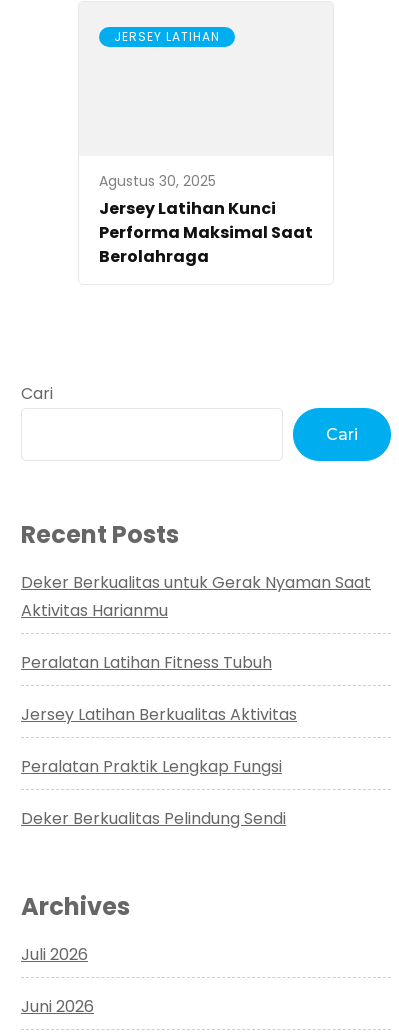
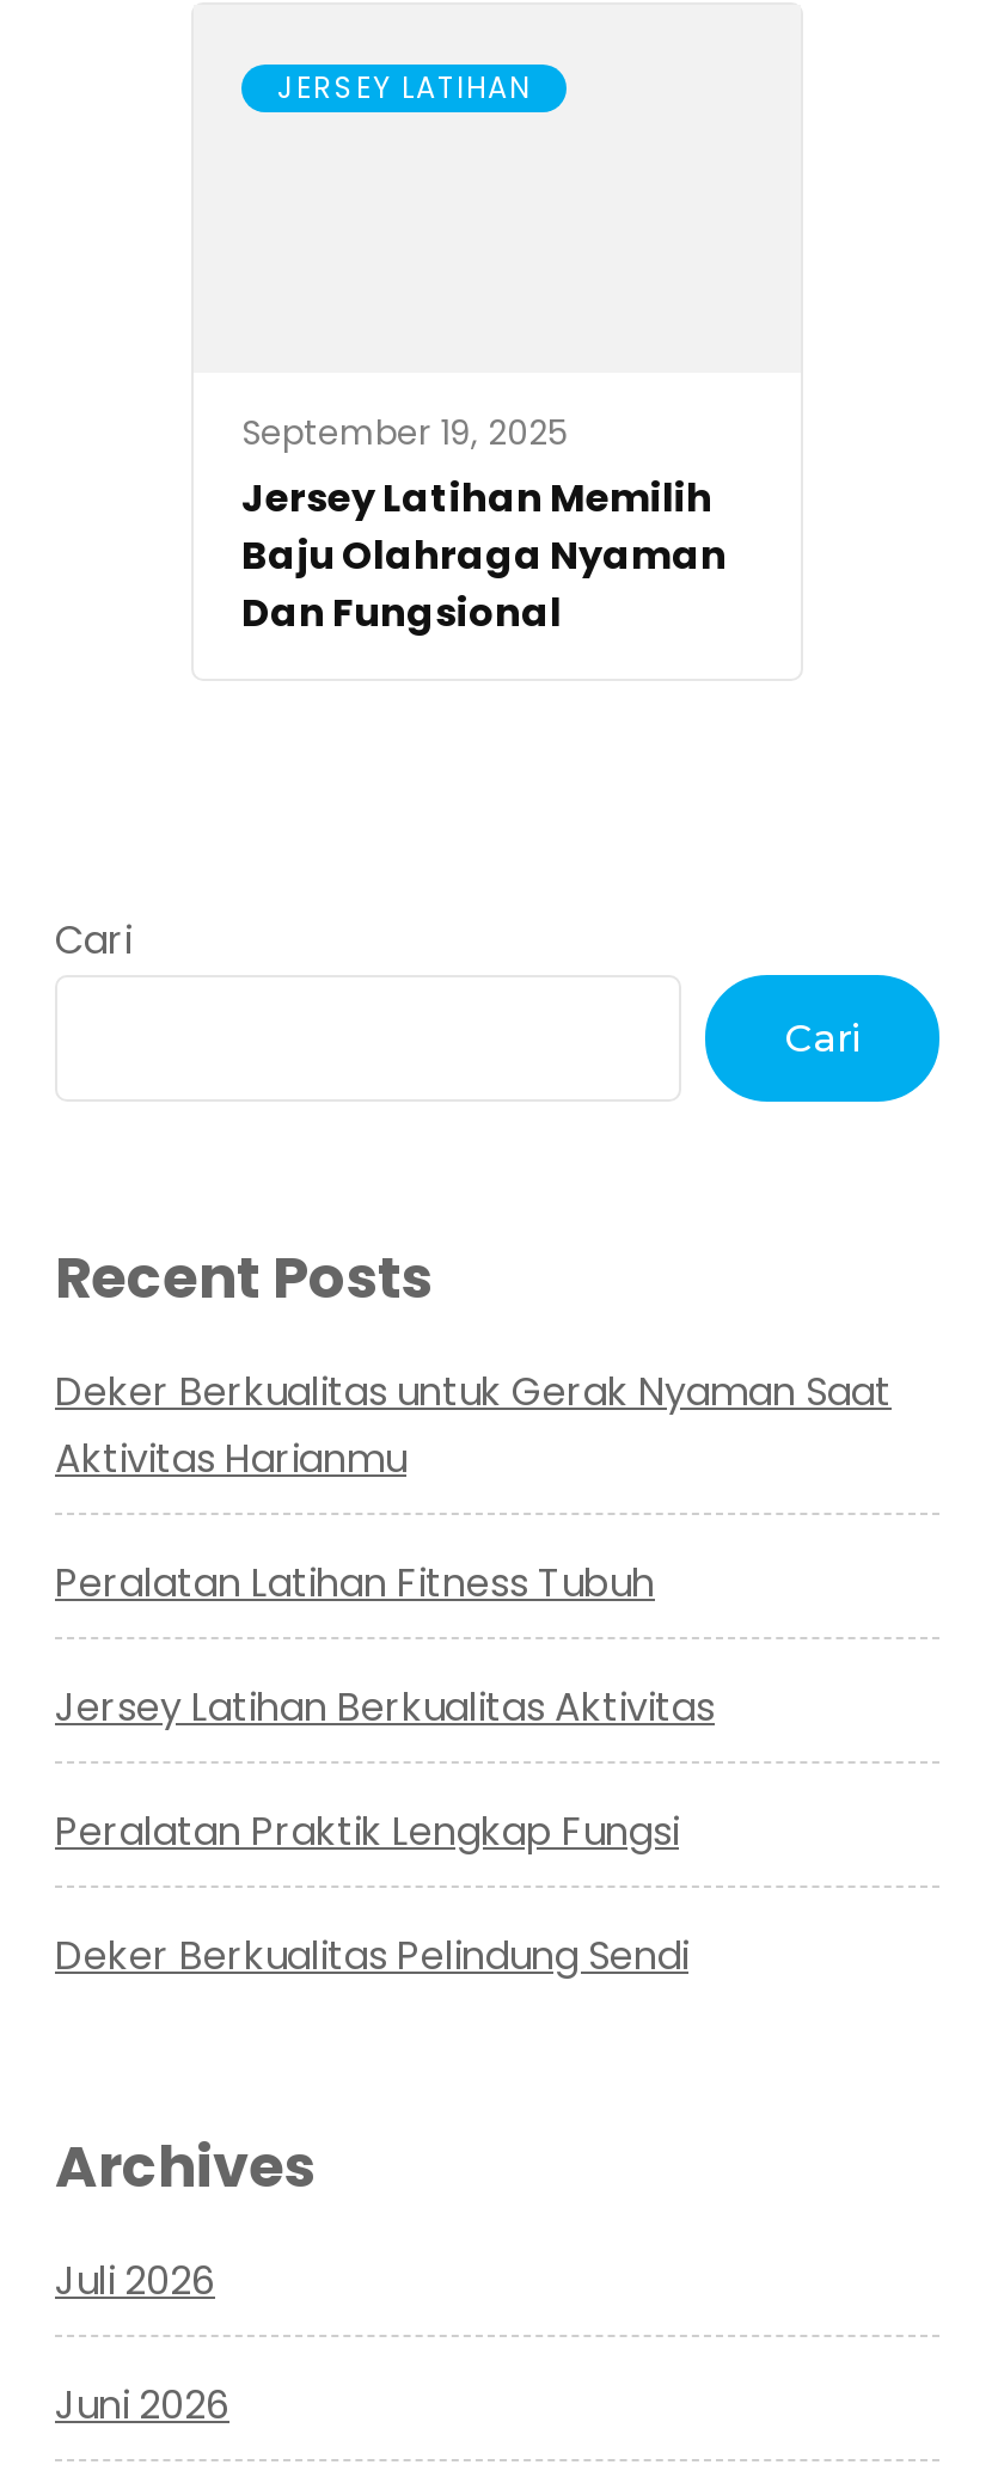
- Agustus 30, 2025
- Jersey Latihan Kunci
- Performa Maksimal Saat
- Berolahraga
+ September 19, 2025
+ Jersey Latihan Memilih
+ Baju Olahraga Nyaman
+ Dan Fungsional
